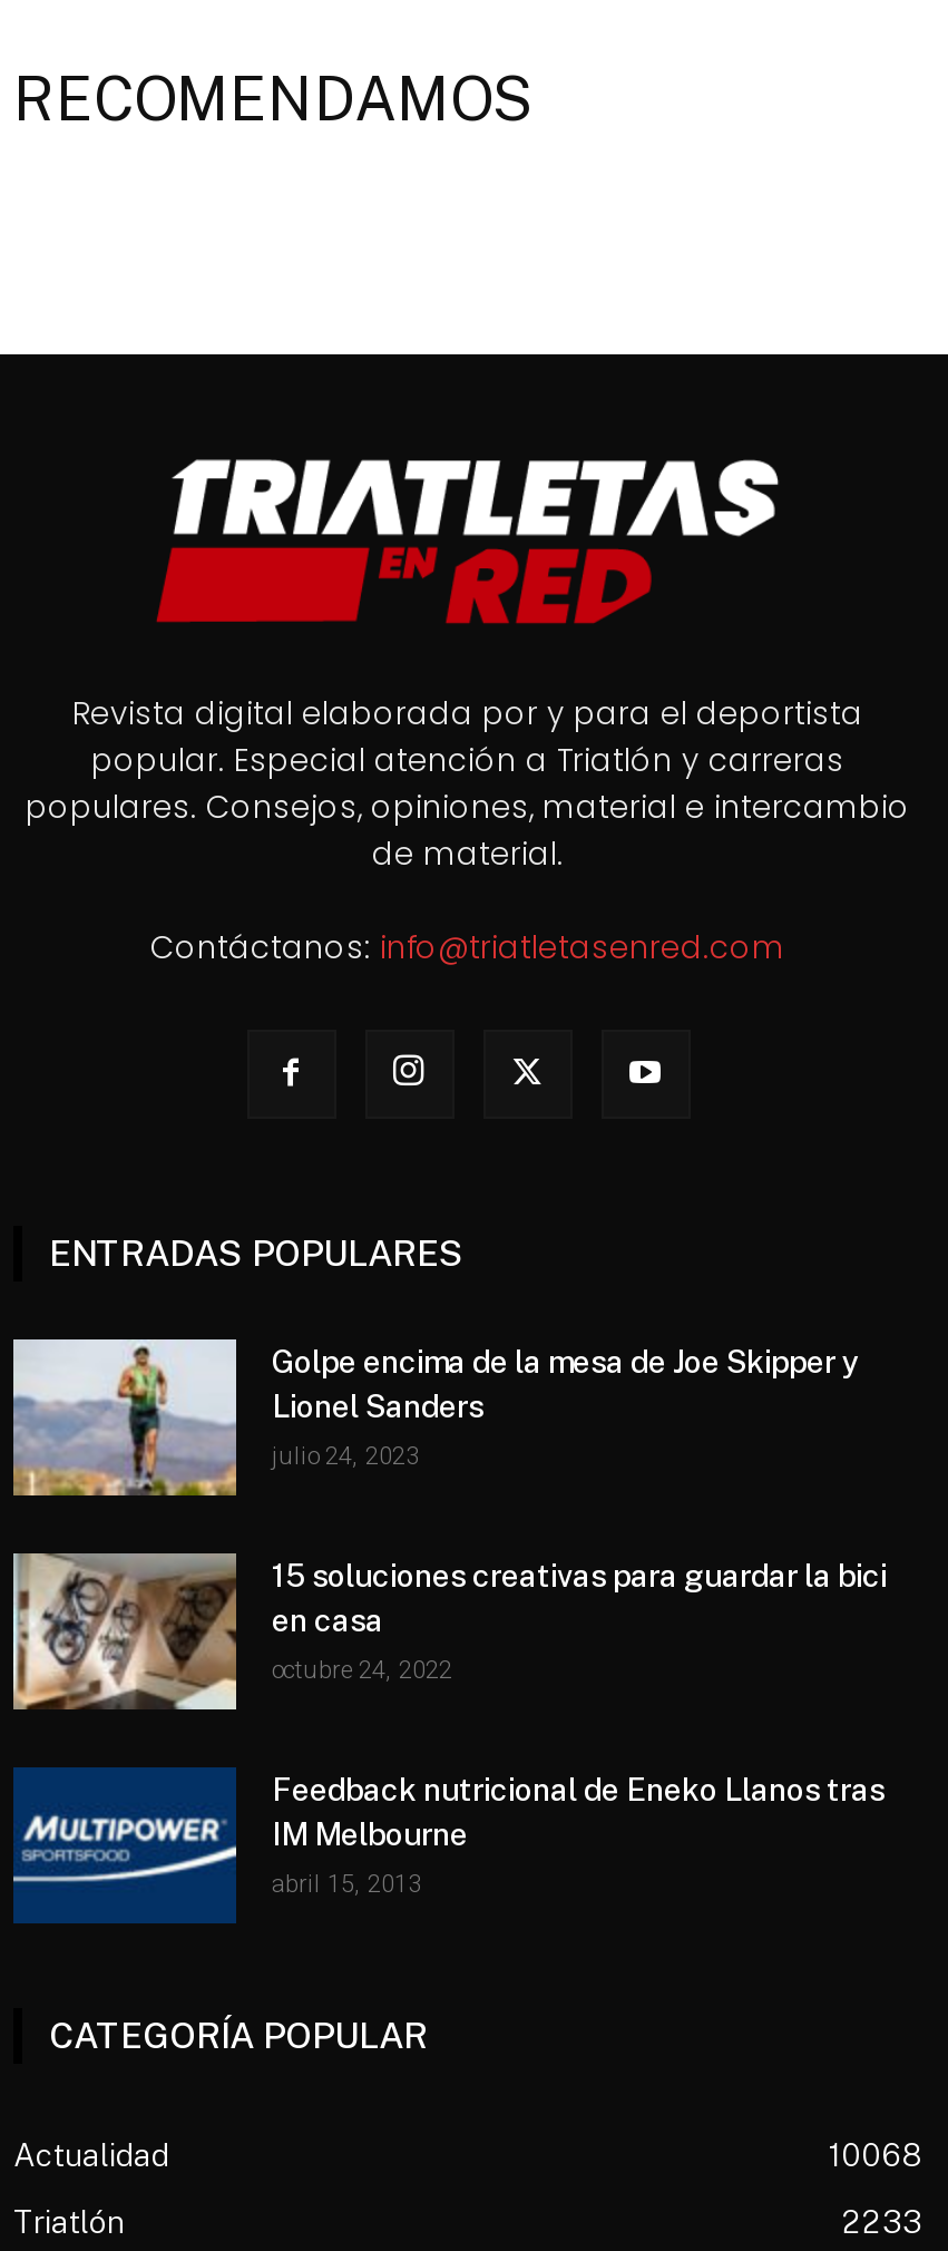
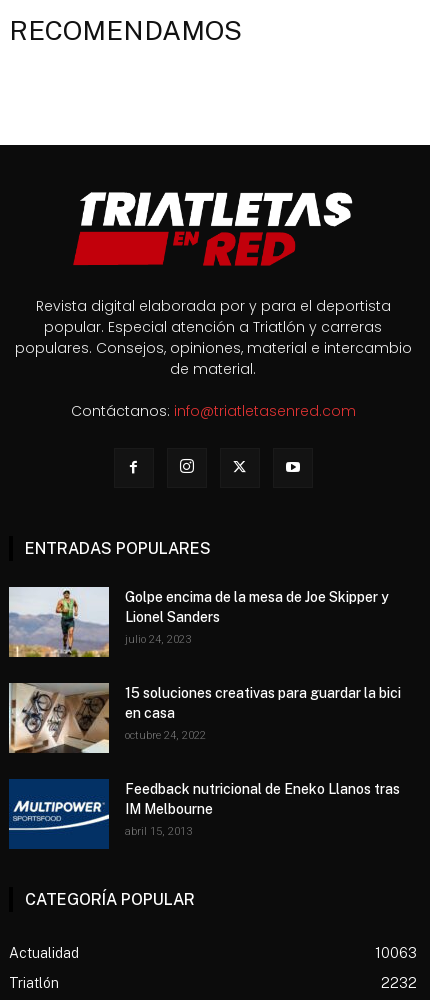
- 10068
+ 10063

- 2233
+ 2232
